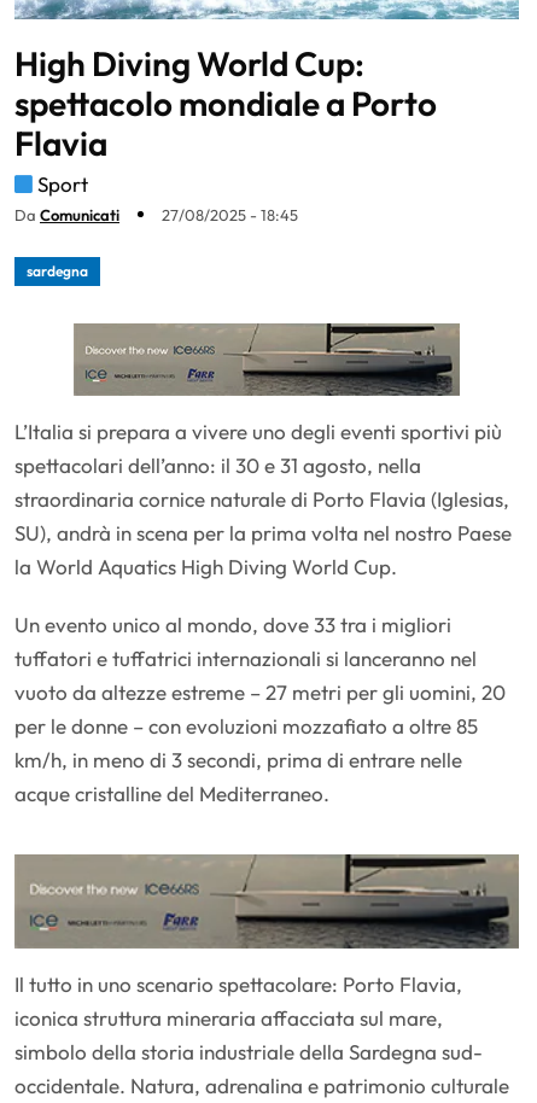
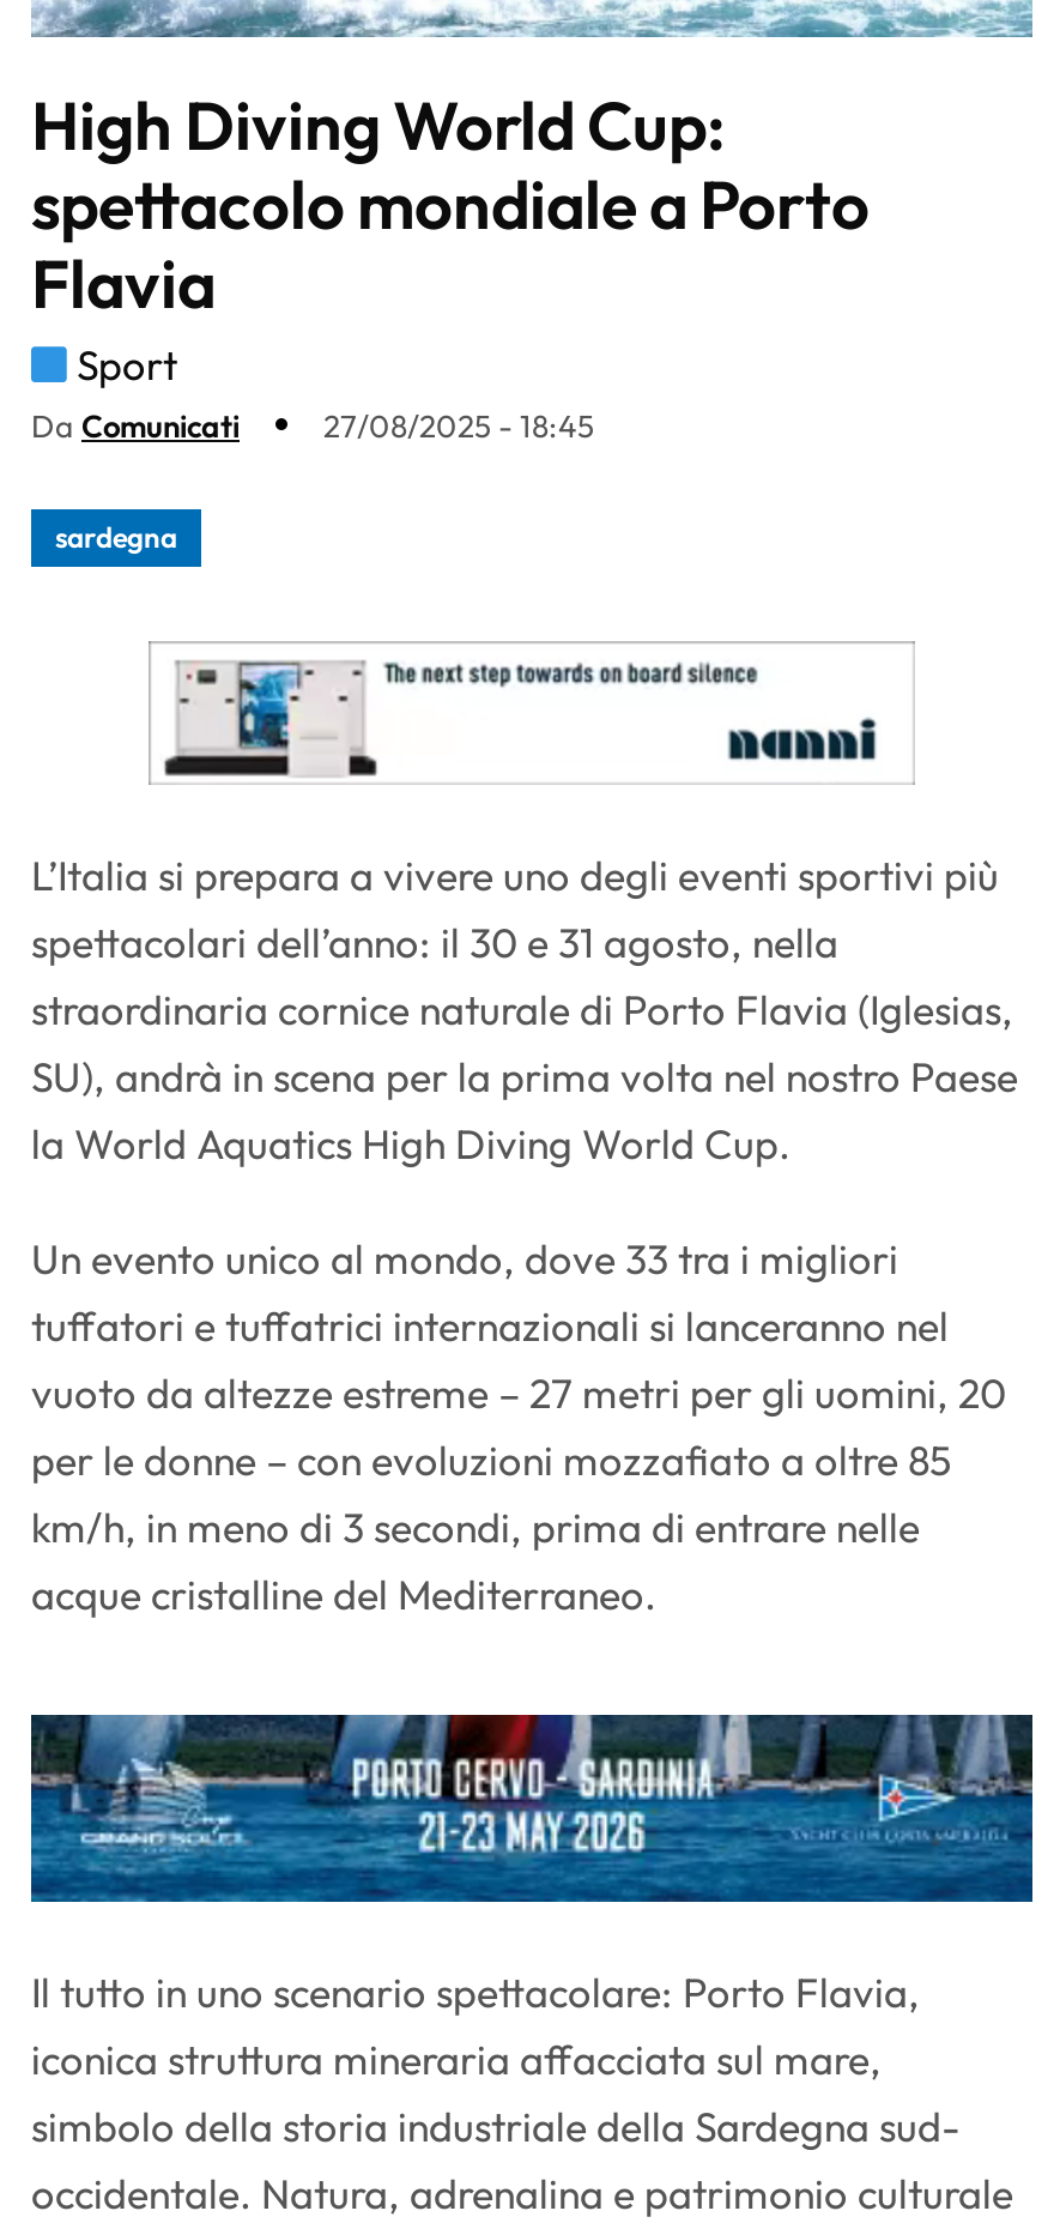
- [image]
+ [image]

- [image]
+ [image]
